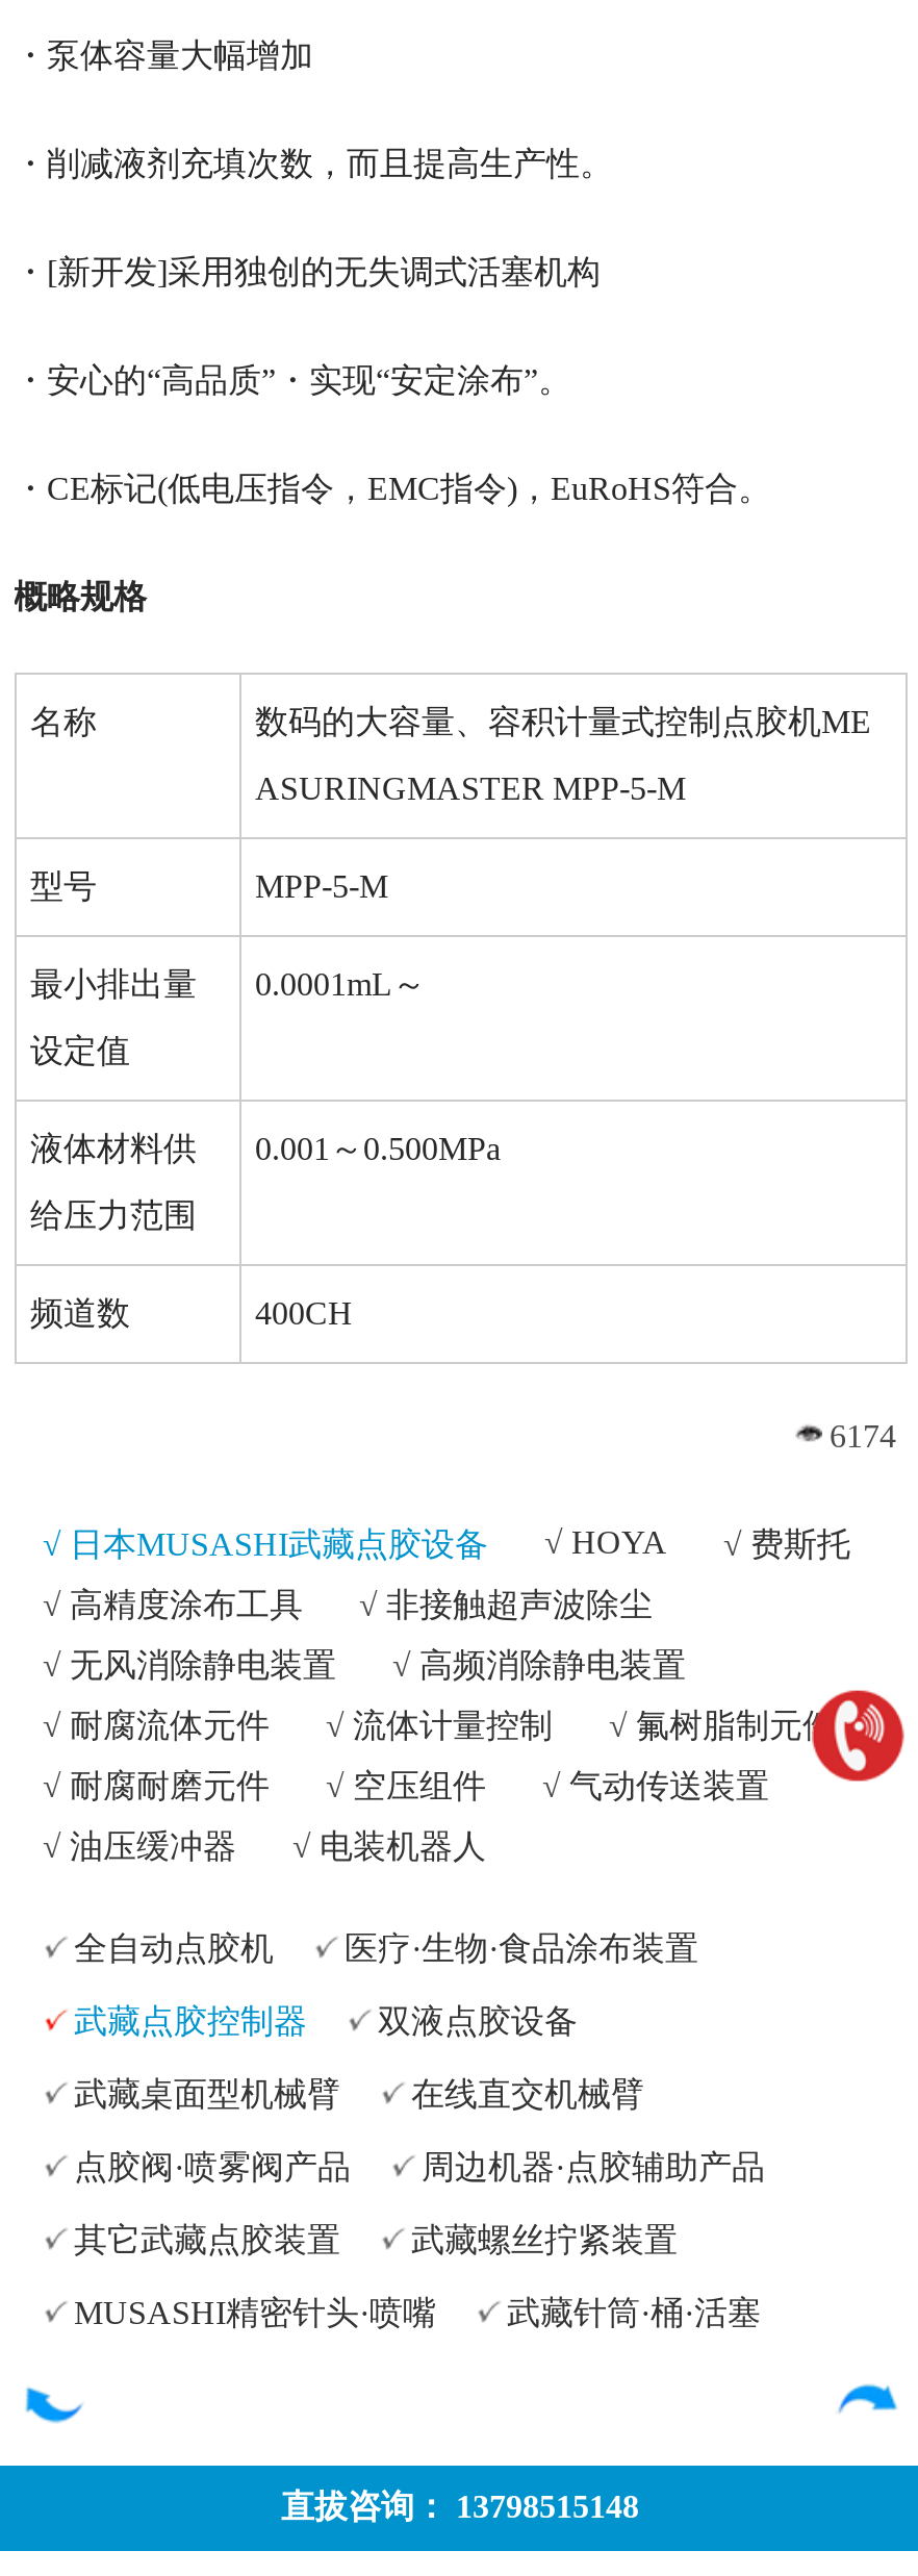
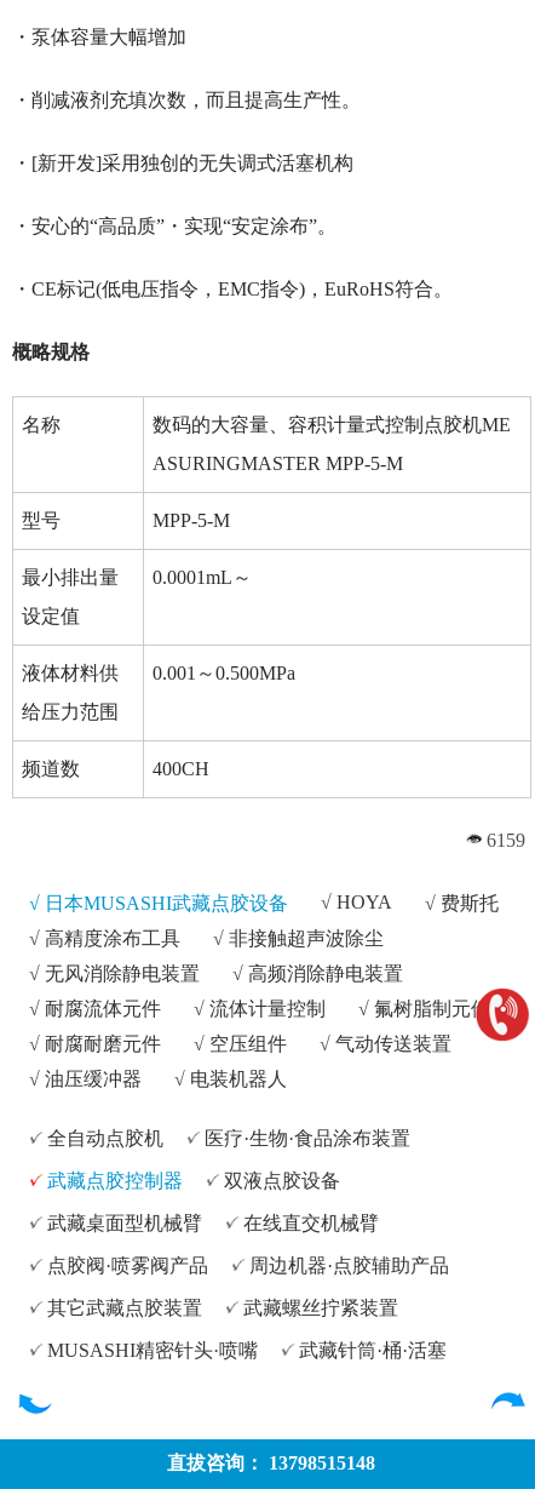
- 6174
+ 6159
